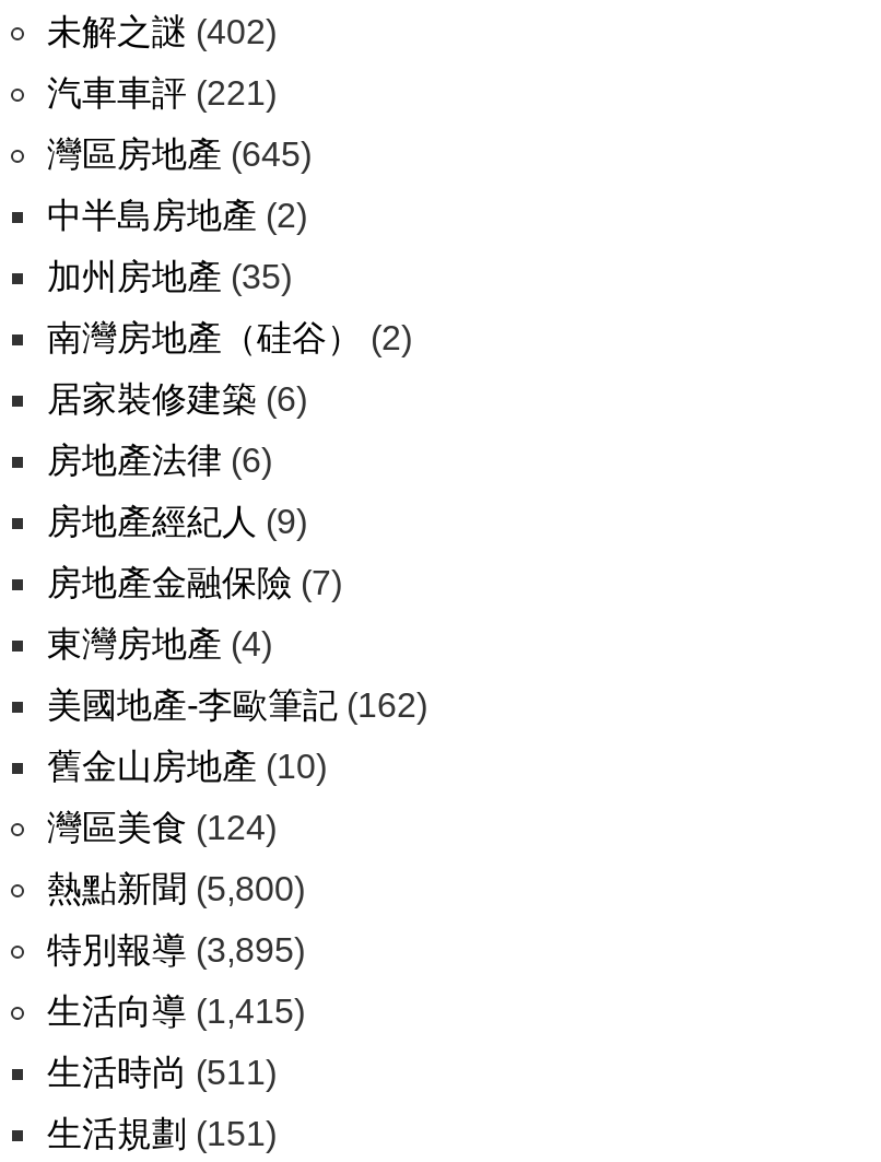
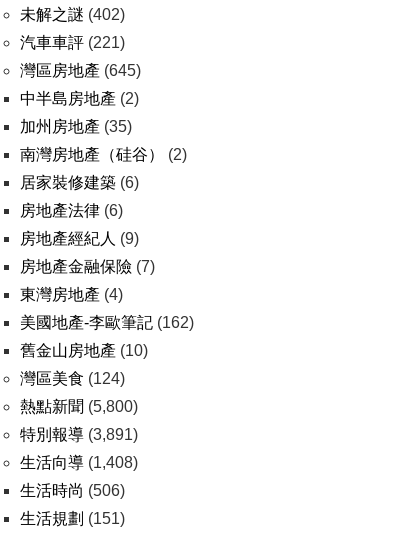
- 特別報導(3,895)
+ 特別報導(3,891)

- 生活向導(1,415)
+ 生活向導(1,408)

- 生活時尚(511)
+ 生活時尚(506)
